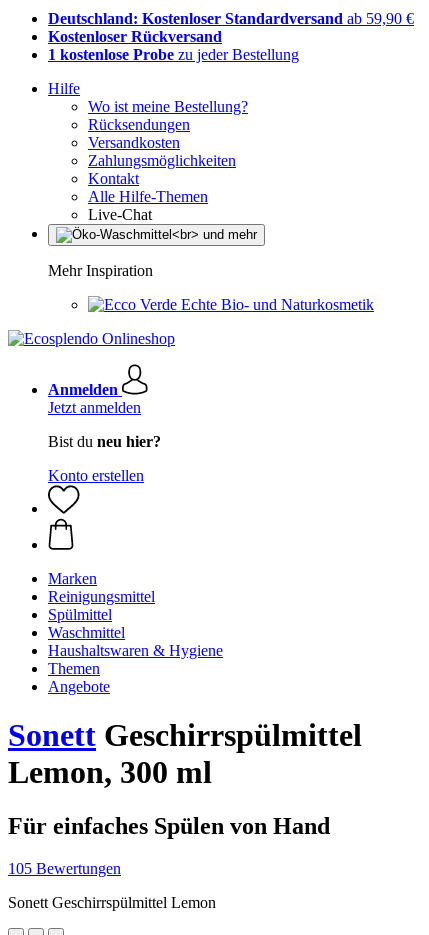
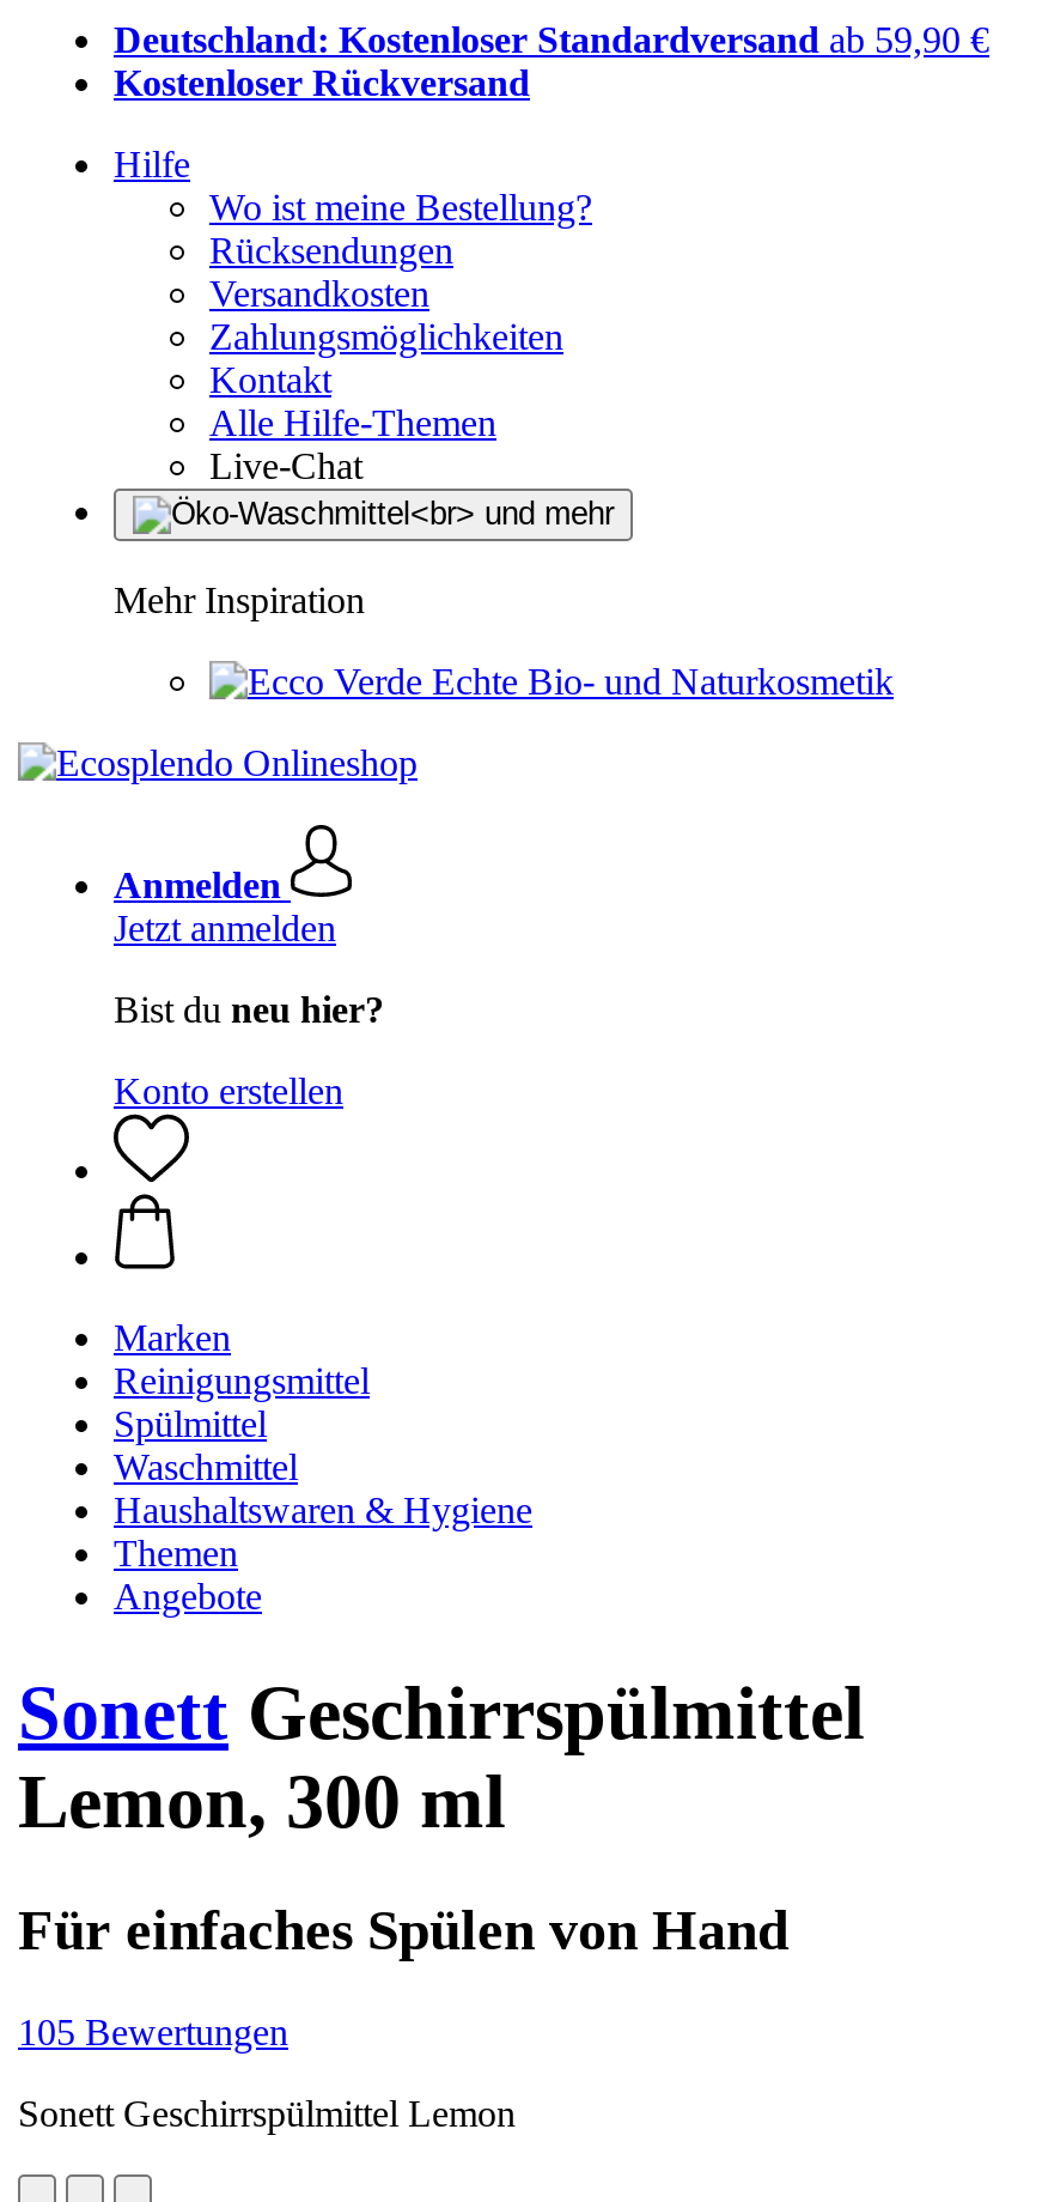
- 1 kostenlose Probe zu jeder Bestellung
